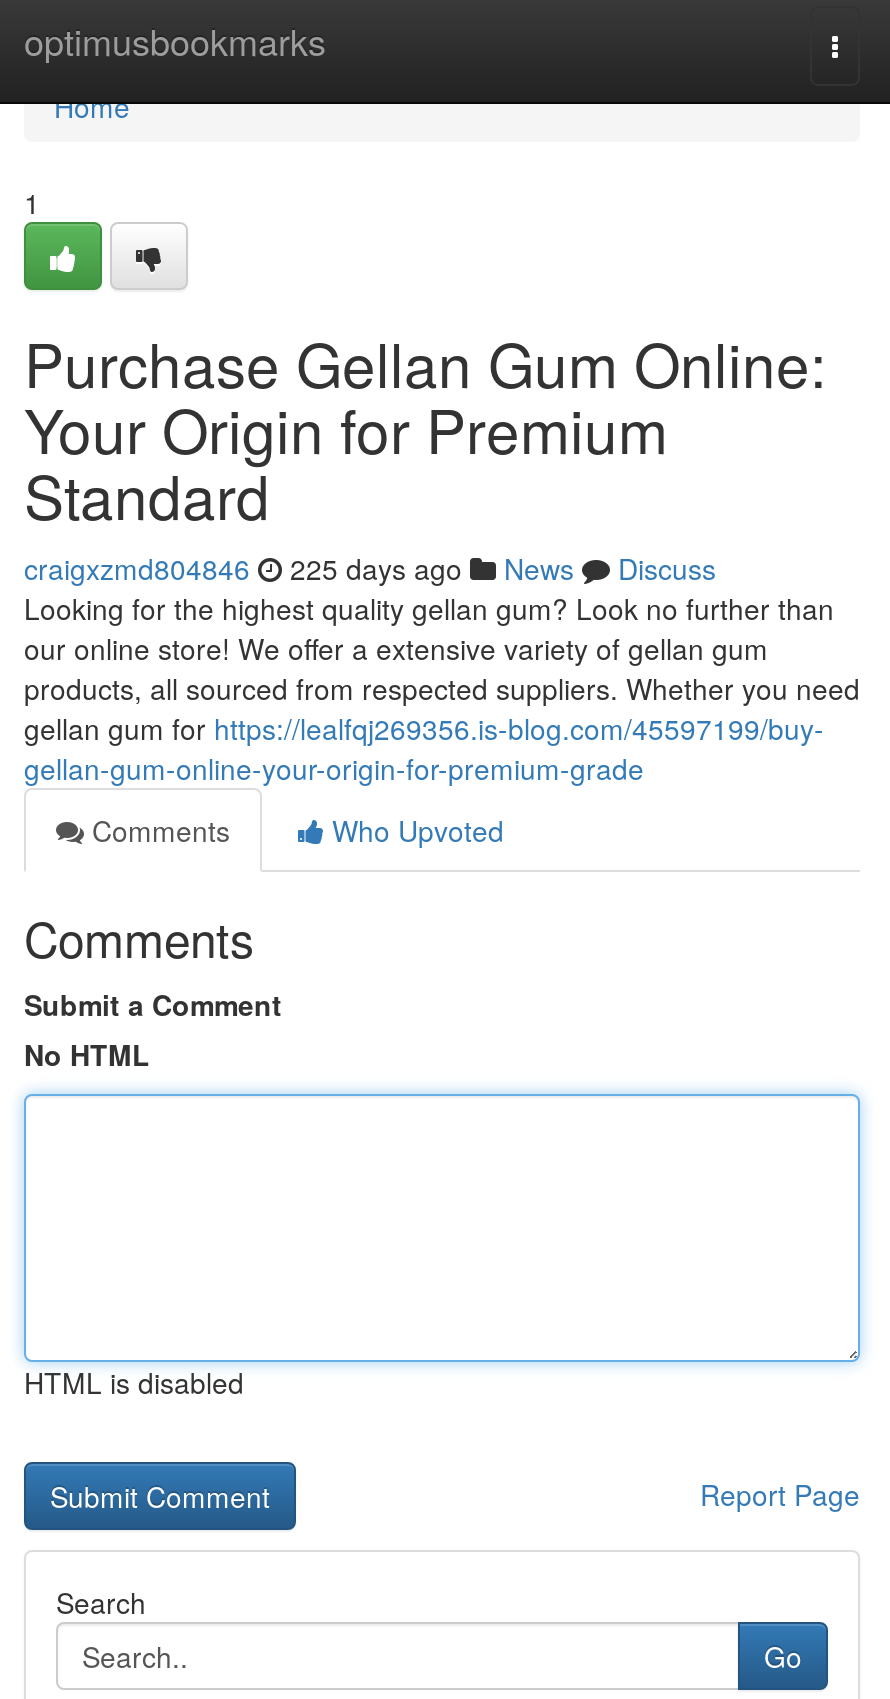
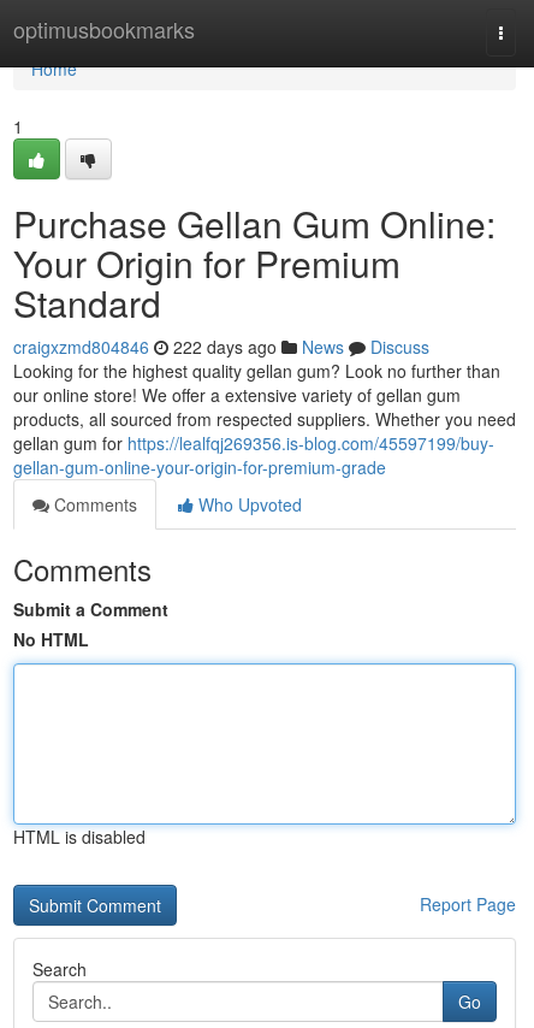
- craigxzmd804846 225 days ago News Discuss
+ craigxzmd804846 222 days ago News Discuss
